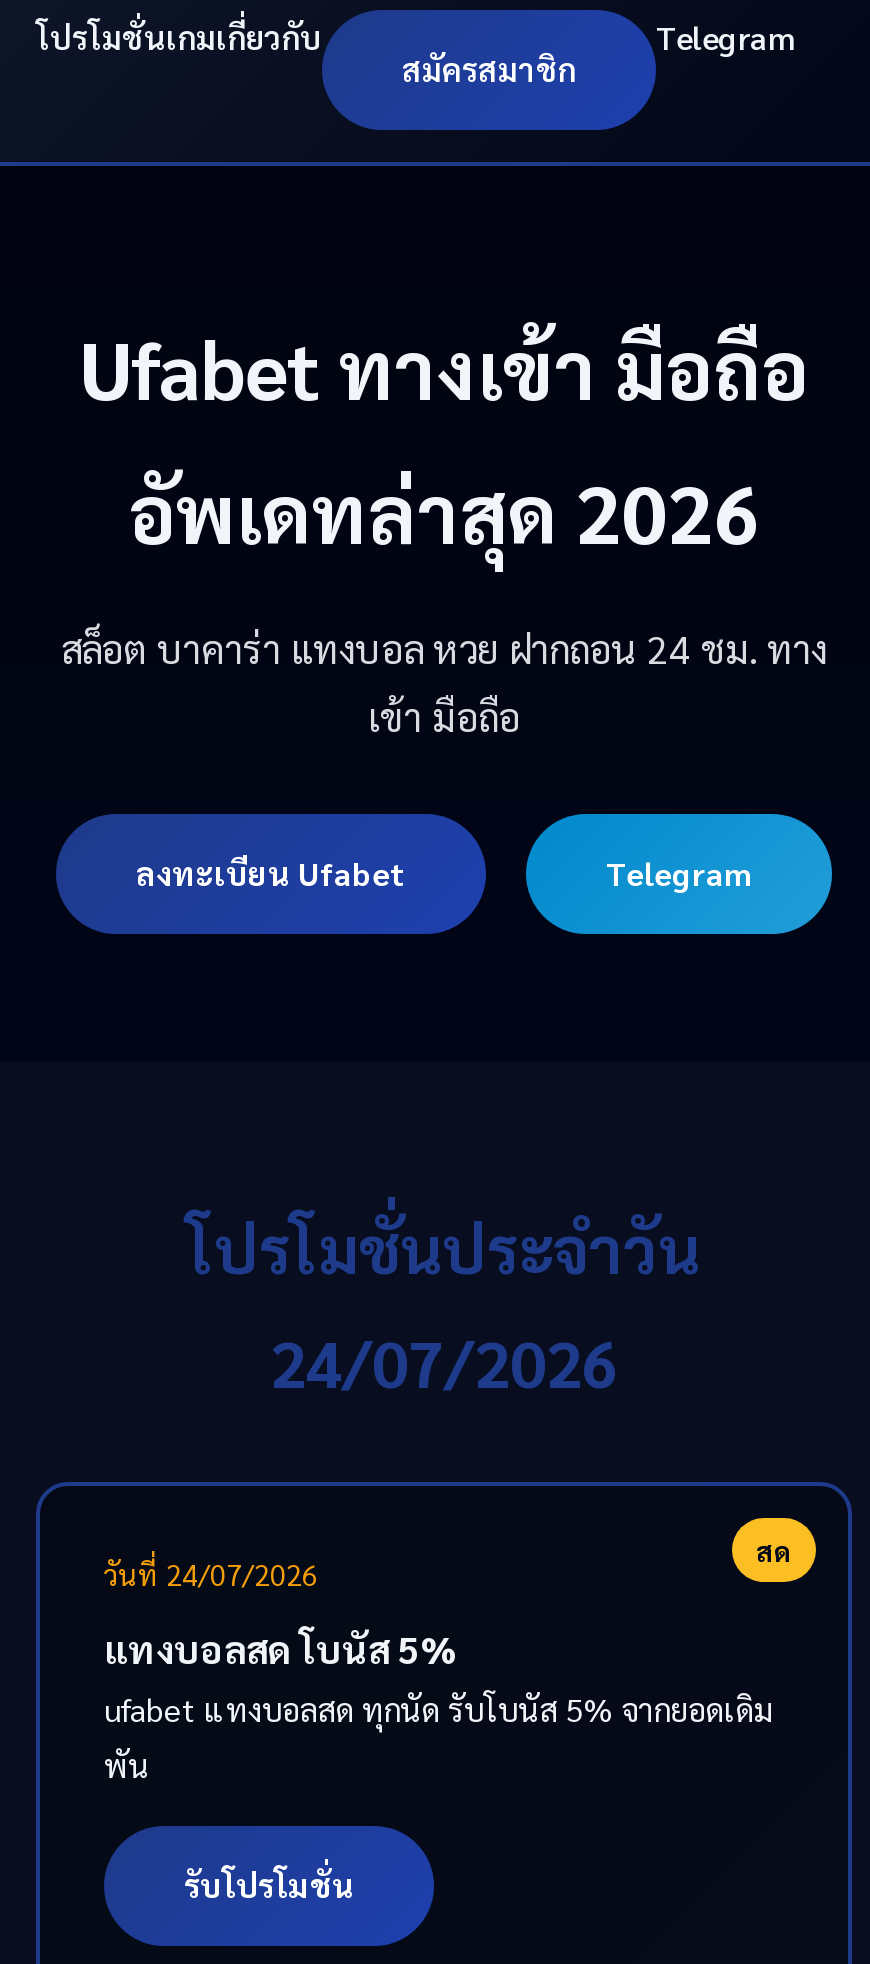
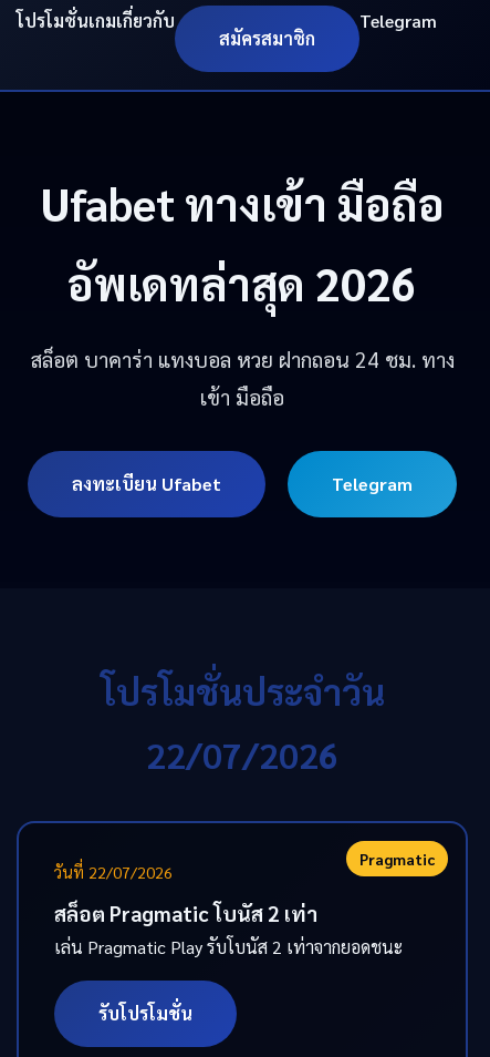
- 24/07/2026
+ 22/07/2026

- สด
- วันที่ 24/07/2026
+ Pragmatic
+ วันที่ 22/07/2026

- แทงบอลสด โบนัส 5%
- ufabet แทงบอลสด ทุกนัด รับโบนัส 5% จากยอดเดิม
- พัน
+ สล็อต Pragmatic โบนัส 2 เท่า
+ เล่น Pragmatic Play รับโบนัส 2 เท่าจากยอดชนะ
